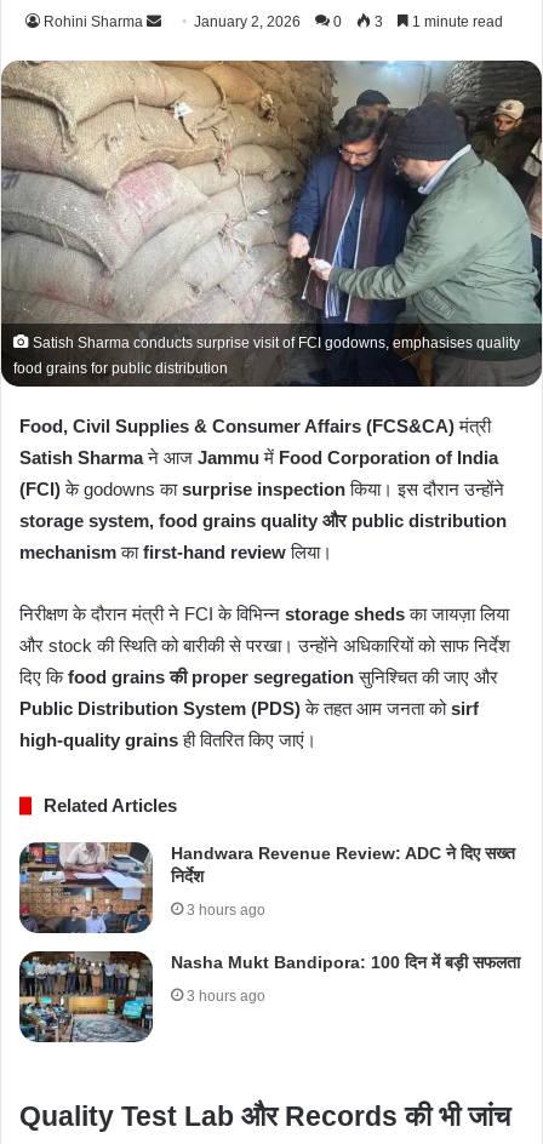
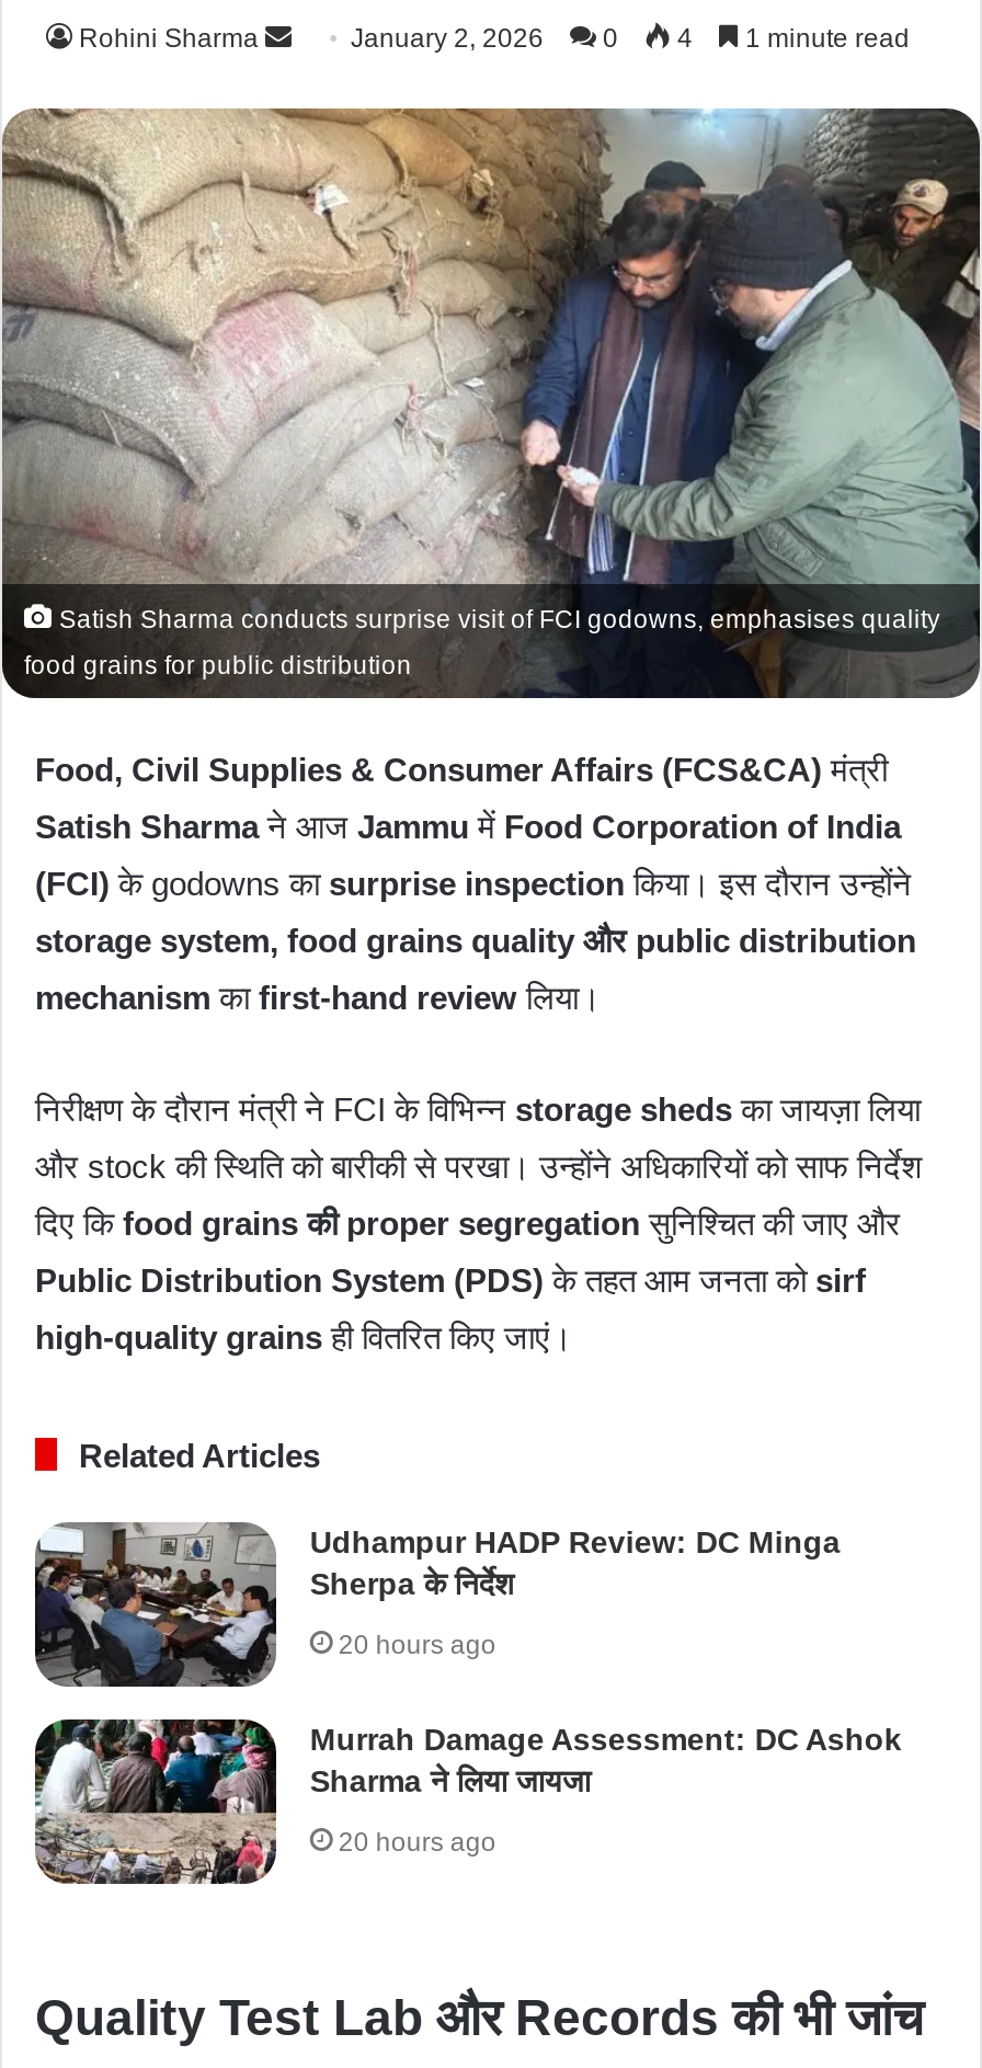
- 3
+ 4

- [image]
- Handwara Revenue Review: ADC ने दिए सख्त
- निर्देश
+ [image]
+ Udhampur HADP Review: DC Minga
+ Sherpa के निर्देश

- 3 hours ago
+ 20 hours ago

- [image]
- Nasha Mukt Bandipora: 100 दिन में बड़ी सफलता
+ [image]
+ Murrah Damage Assessment: DC Ashok
+ Sharma ने लिया जायजा

- 3 hours ago
+ 20 hours ago
